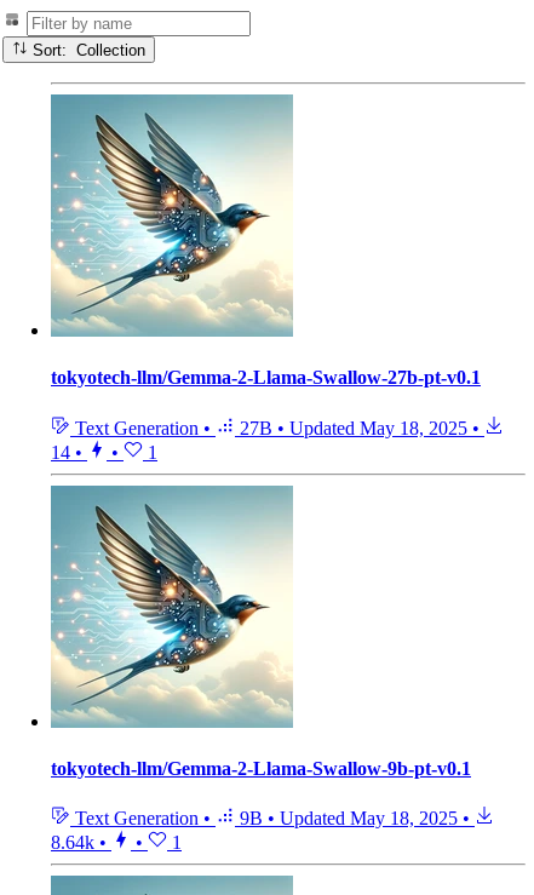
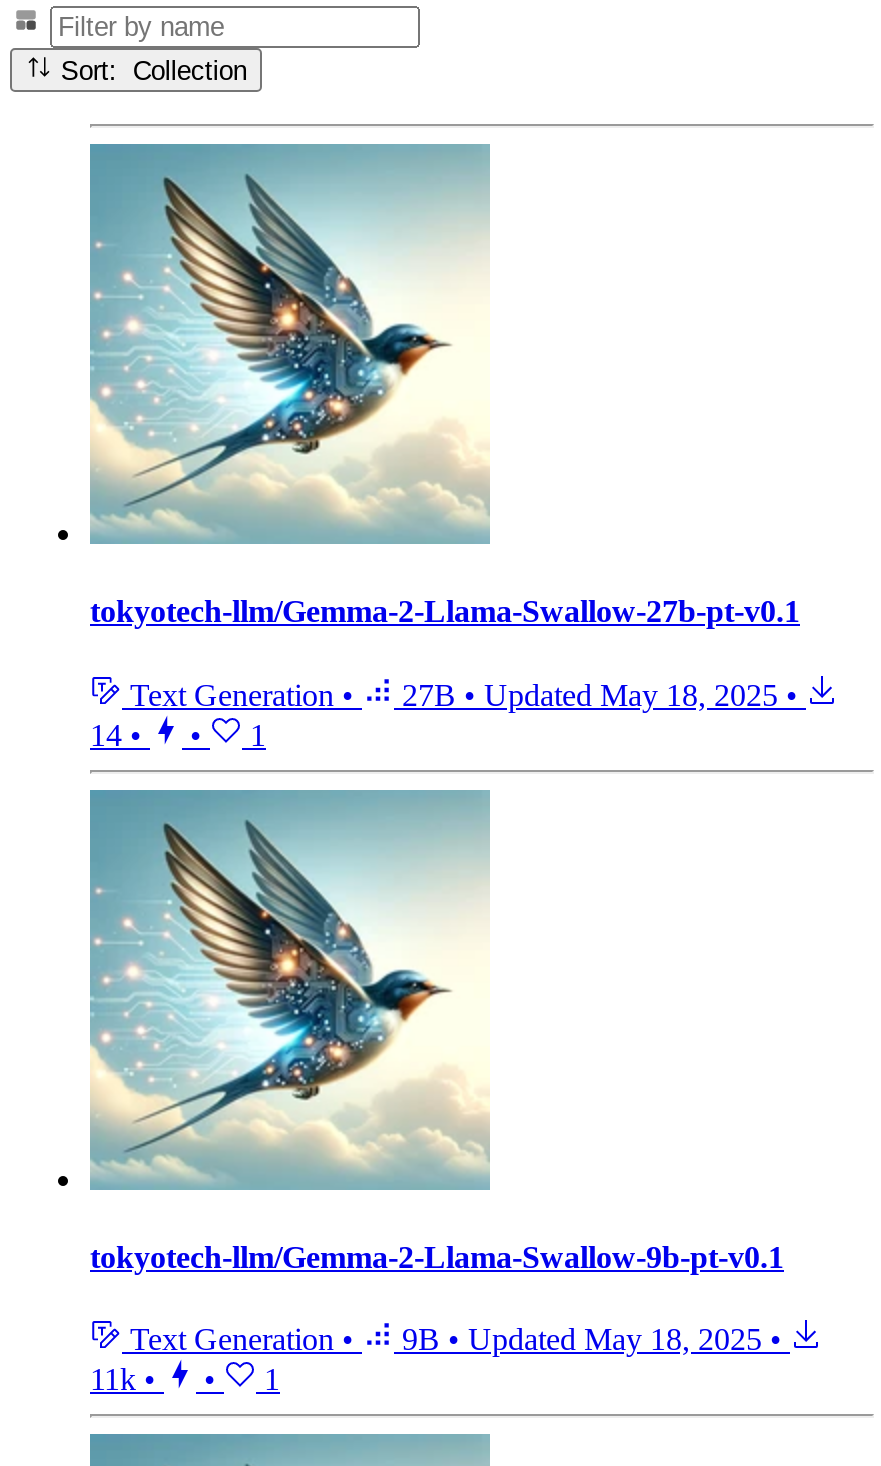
- 8.64k •
+ 11k •
